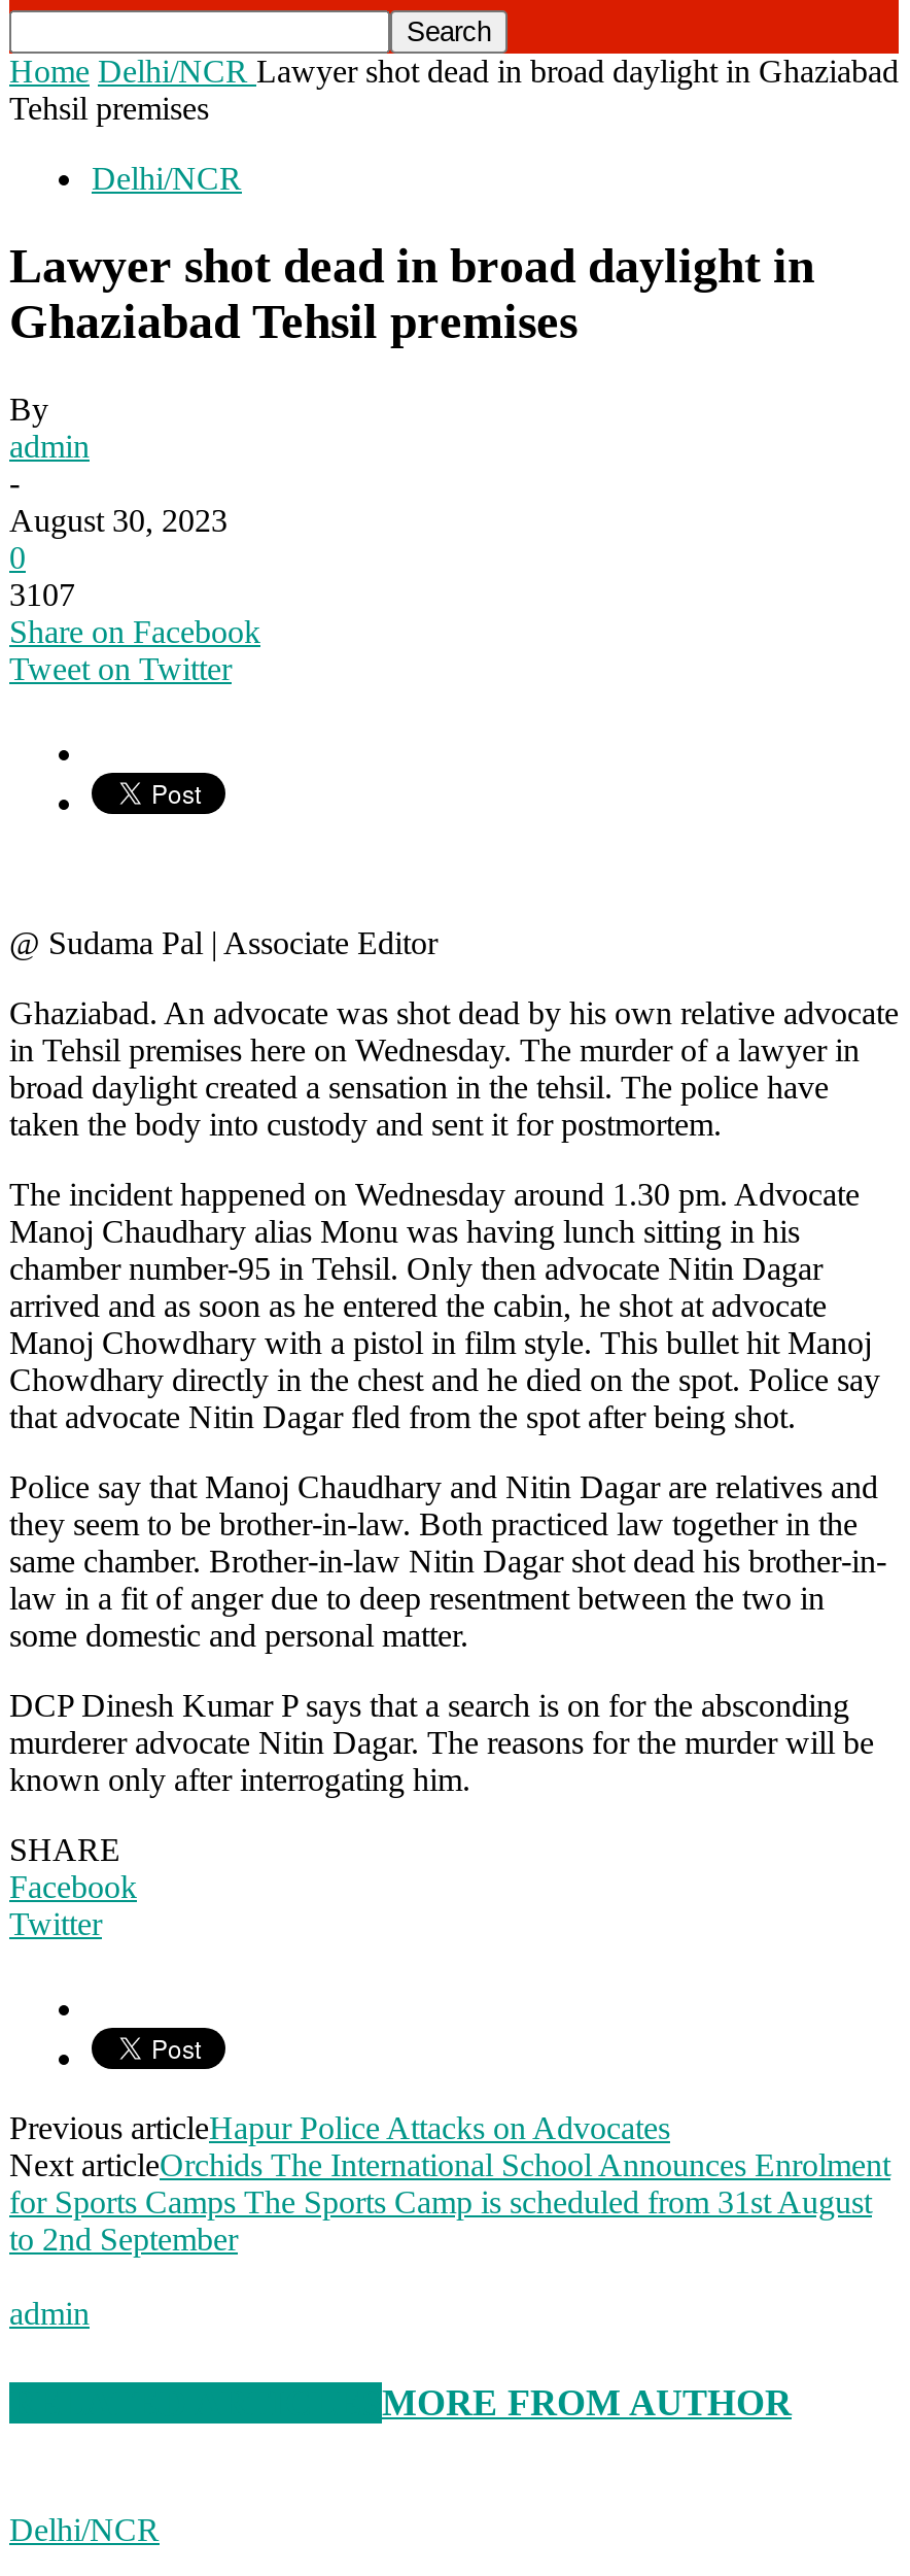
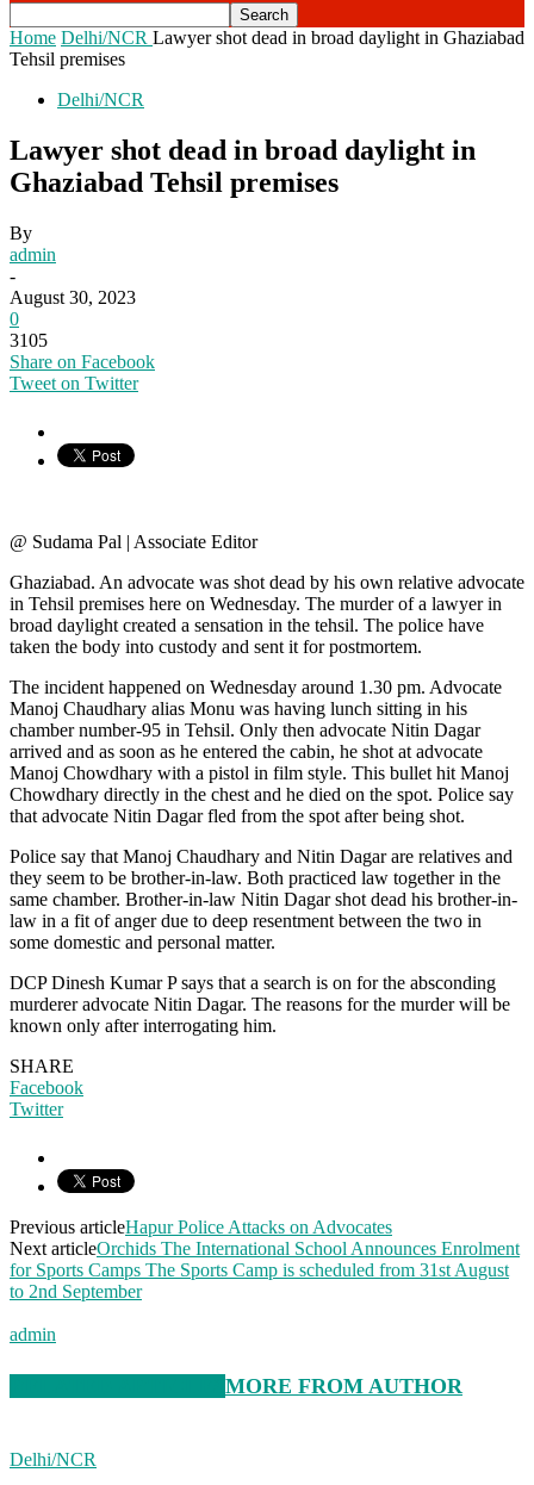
- 3107
+ 3105
